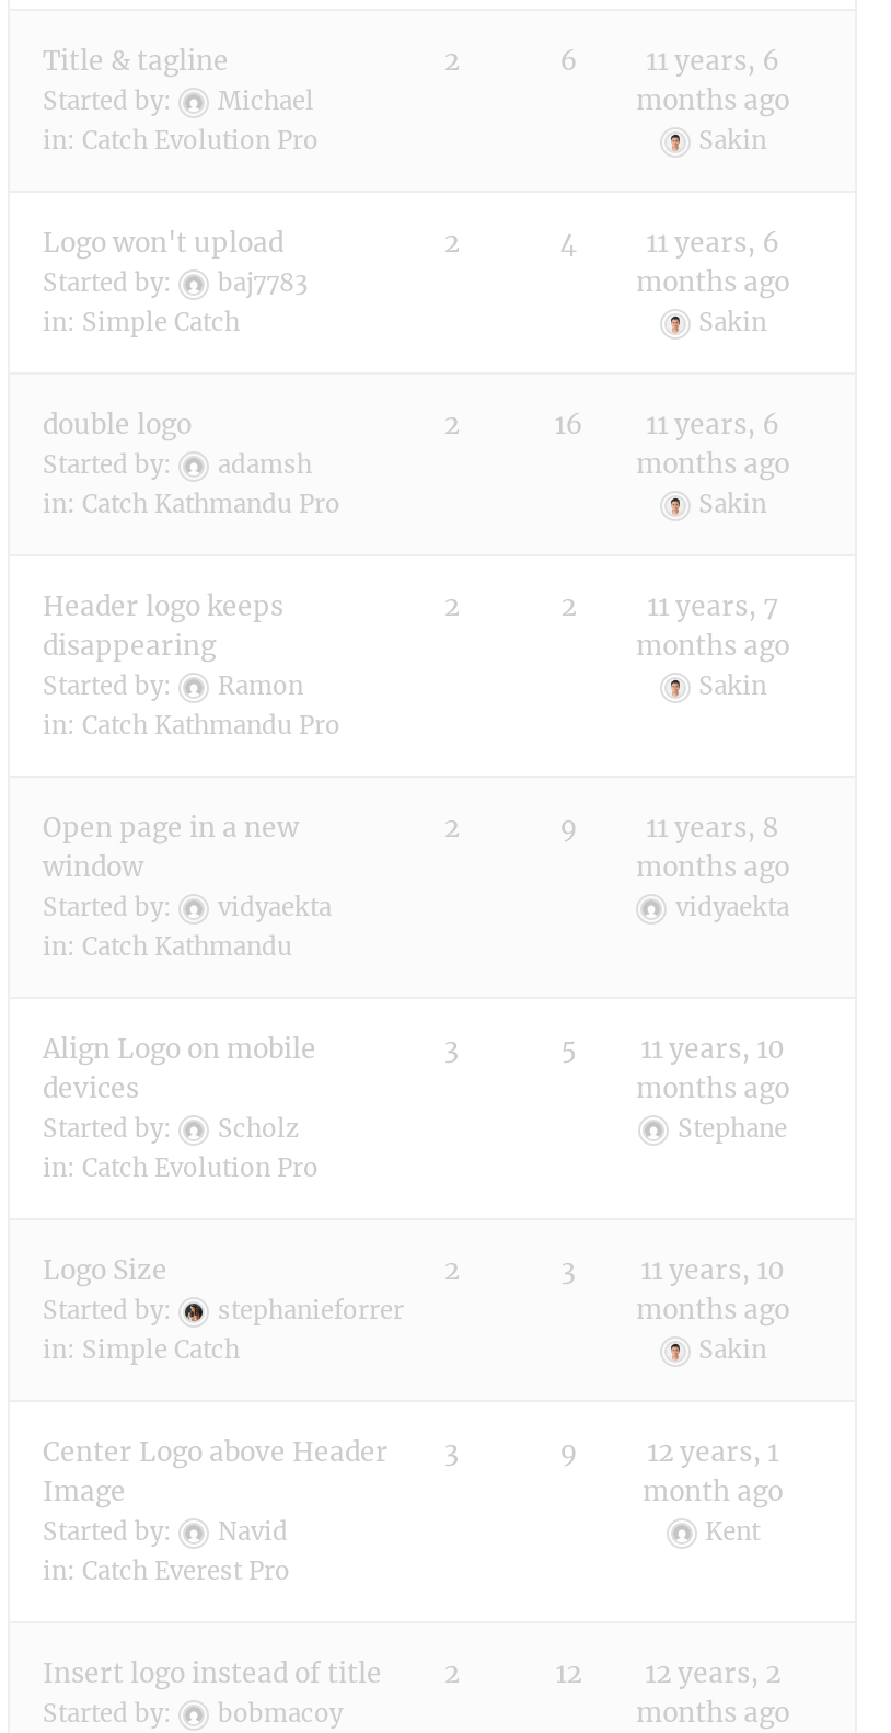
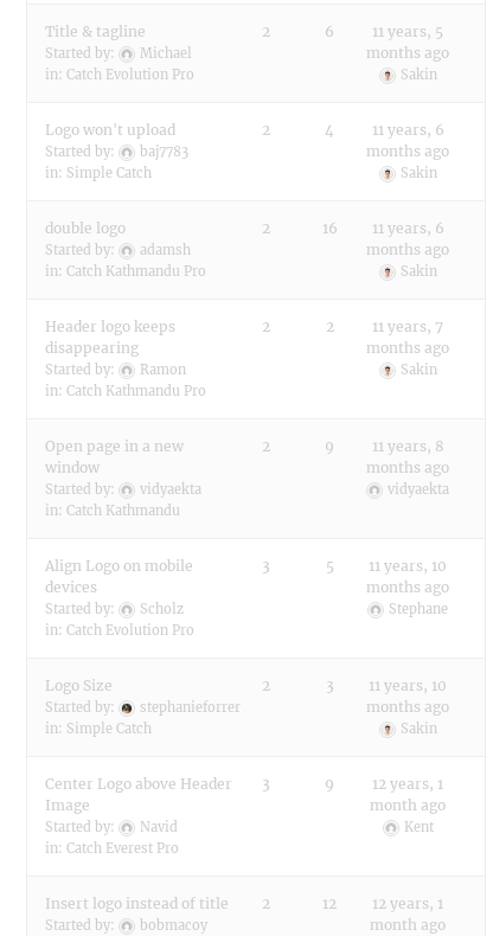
- 11 years, 6
+ 11 years, 5

- 12 12 years, 2
+ 12 12 years, 1

- months ago
+ month ago
